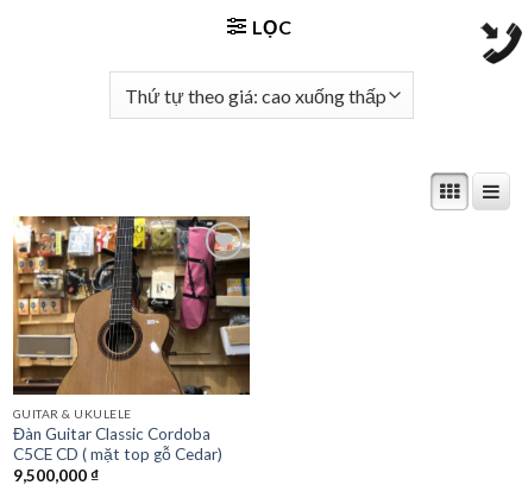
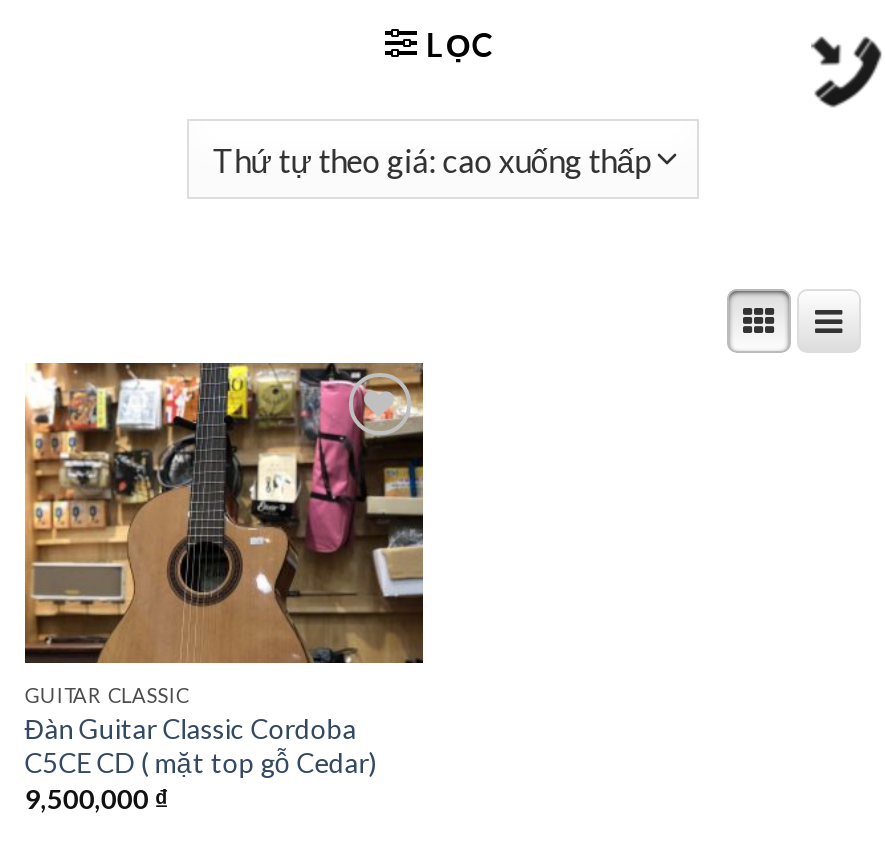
- GUITAR & UKULELE
+ GUITAR CLASSIC
